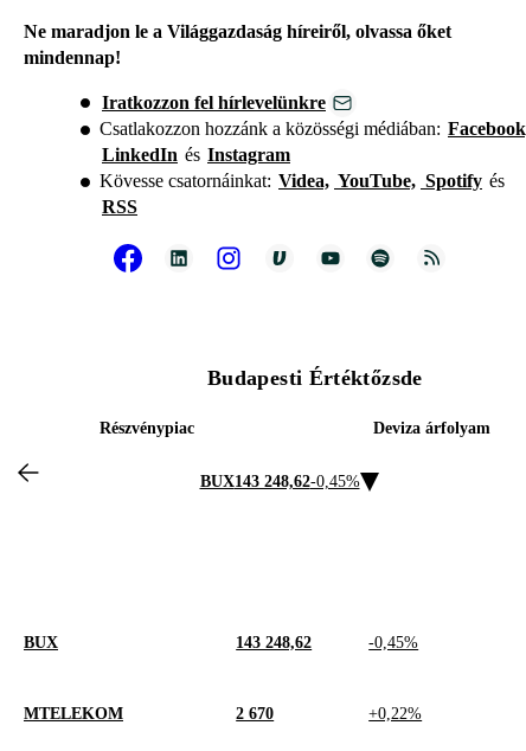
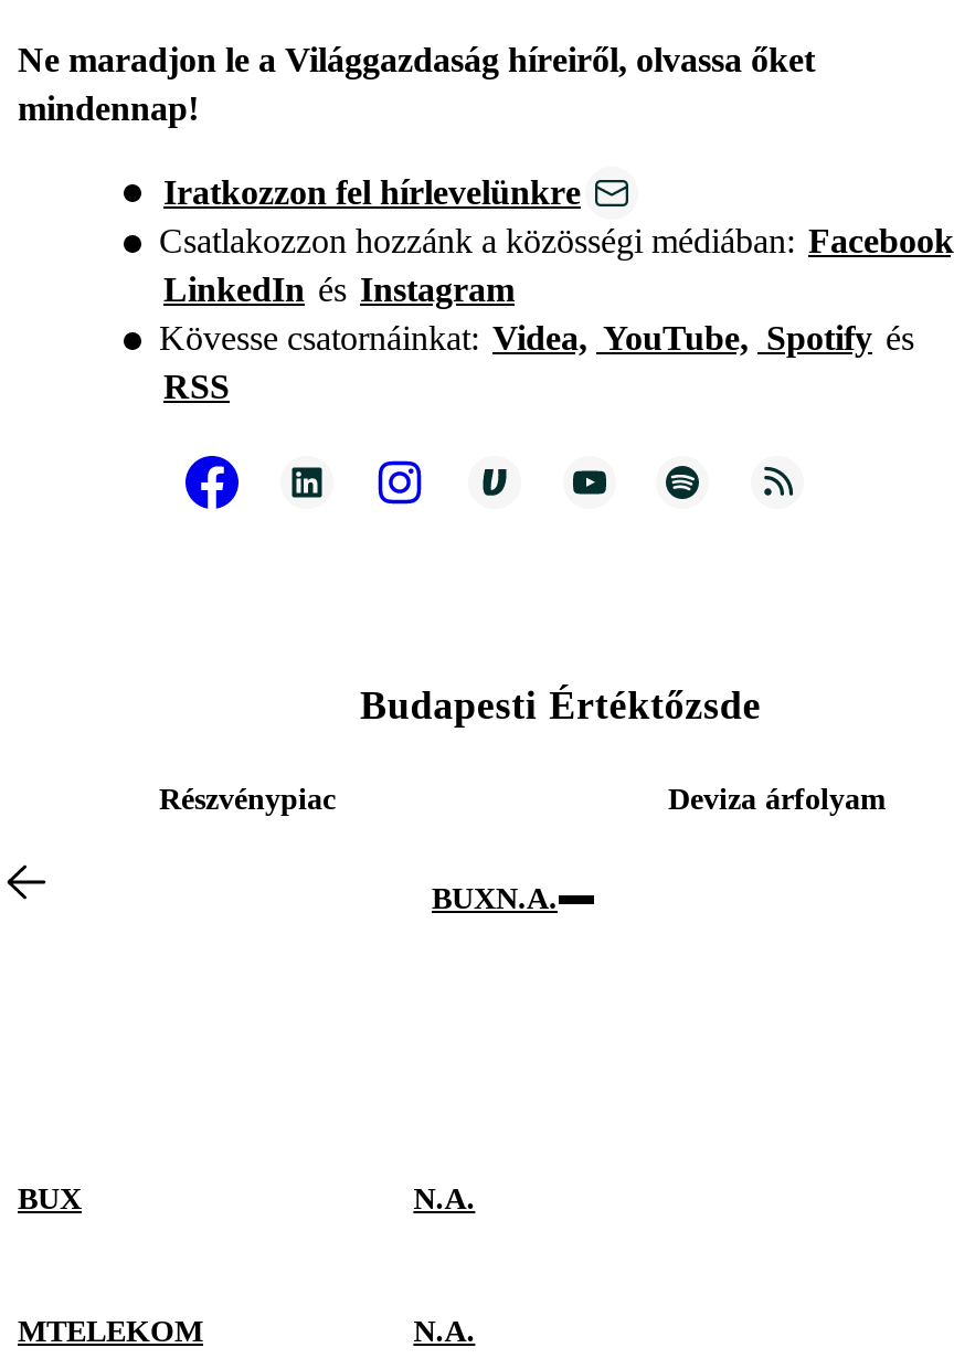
- BUX143 248,62-0,45%
+ BUXN.A.

- 143 248,62
- -0,45%
+ N.A.

- 2 670
- +0,22%
+ N.A.
